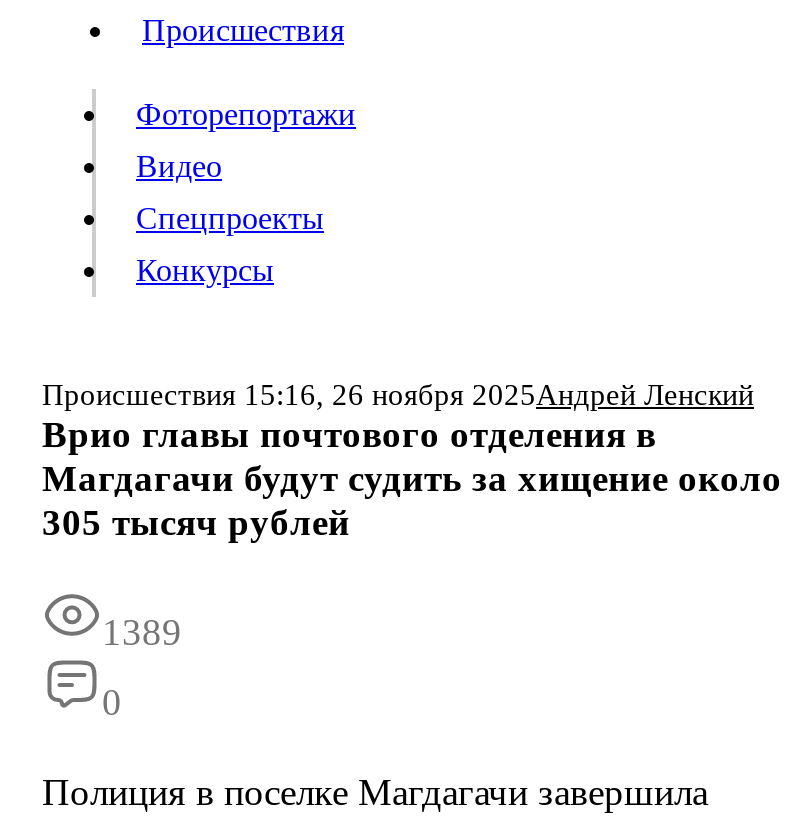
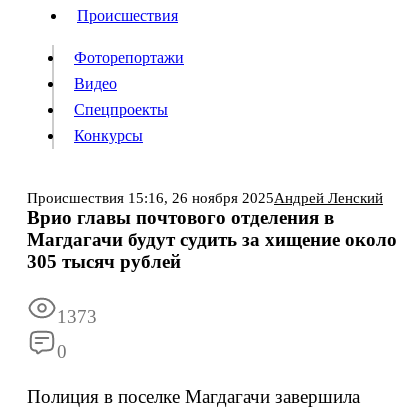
- 1389
+ 1373
